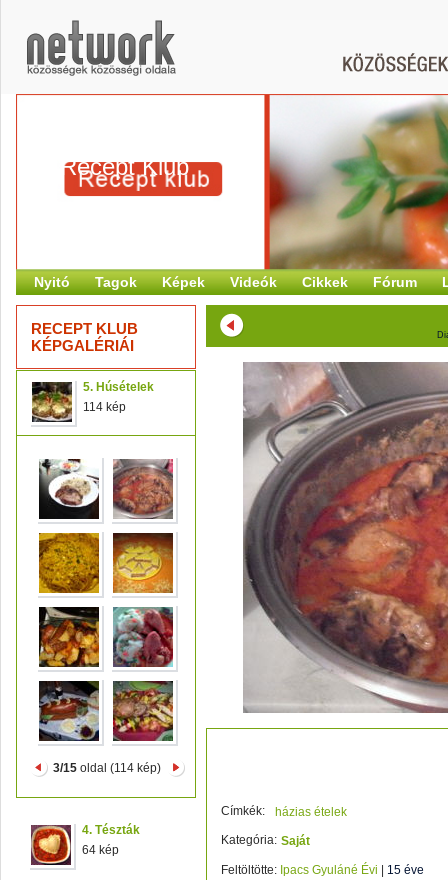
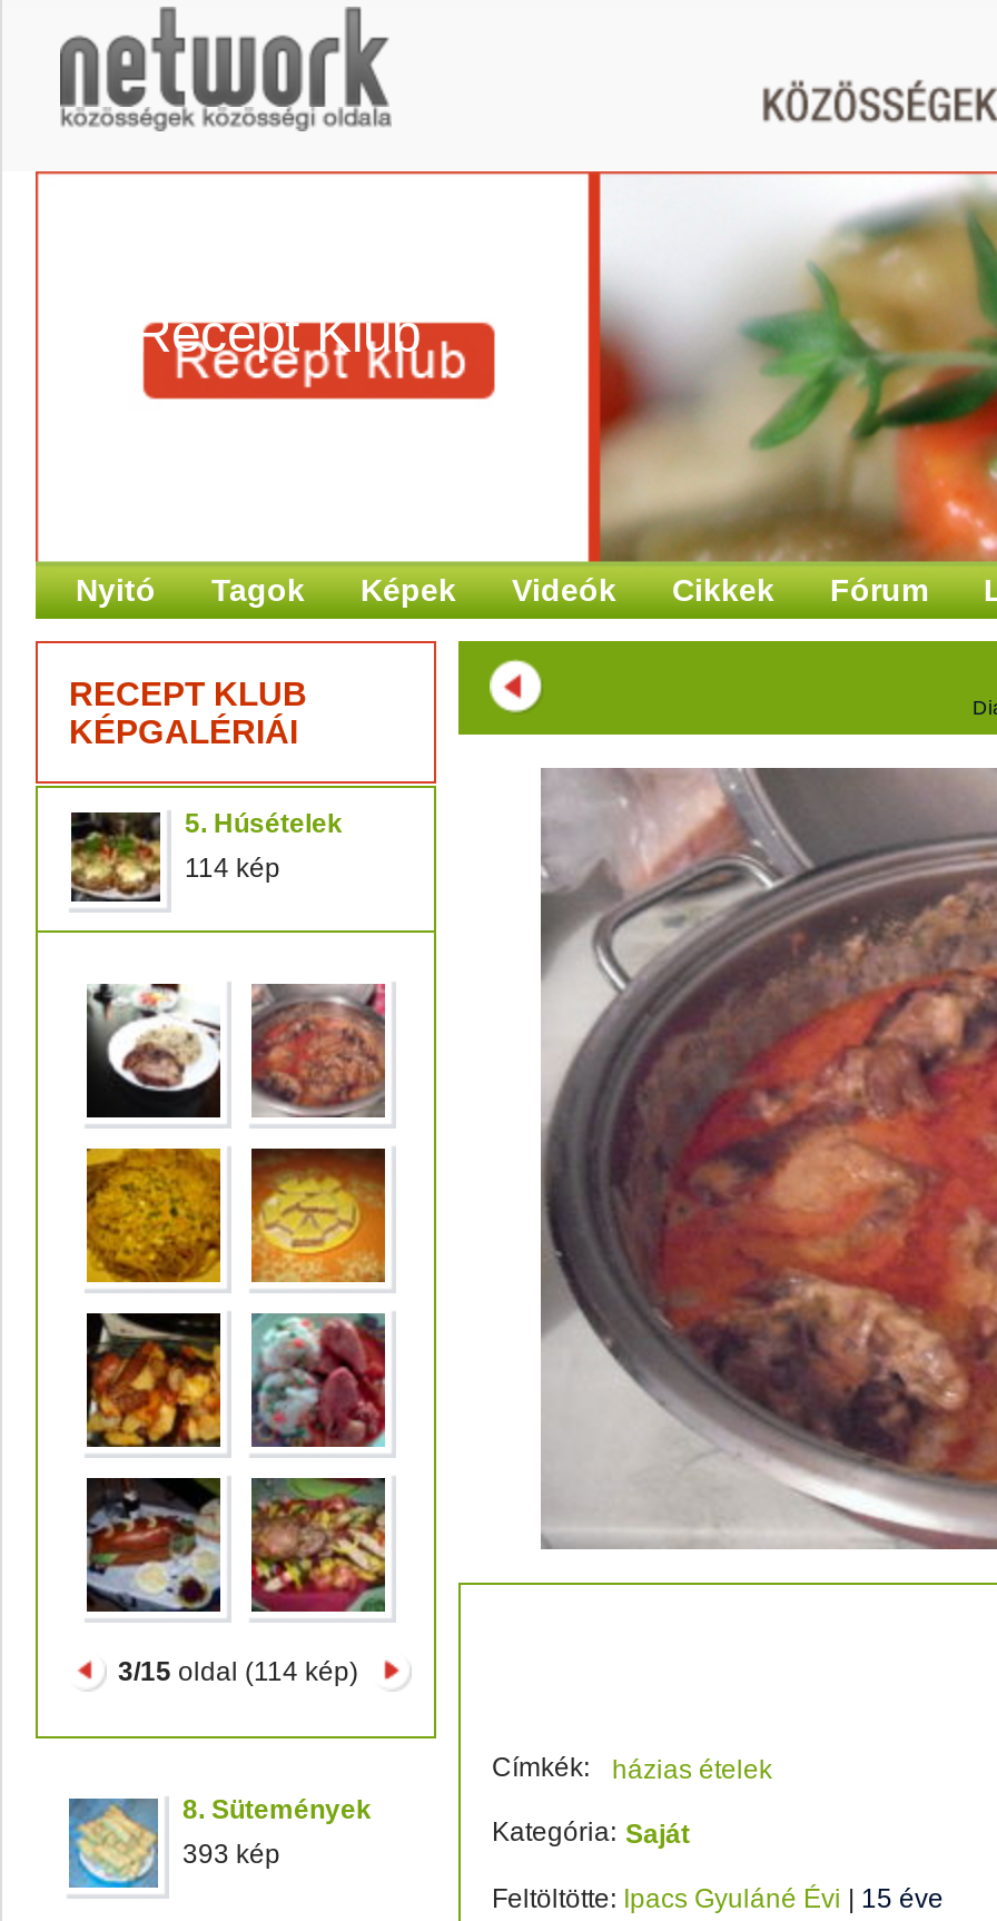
- [image]
- 4. Tészták
- 64 kép
+ [image]
+ 8. Sütemények
+ 393 kép
